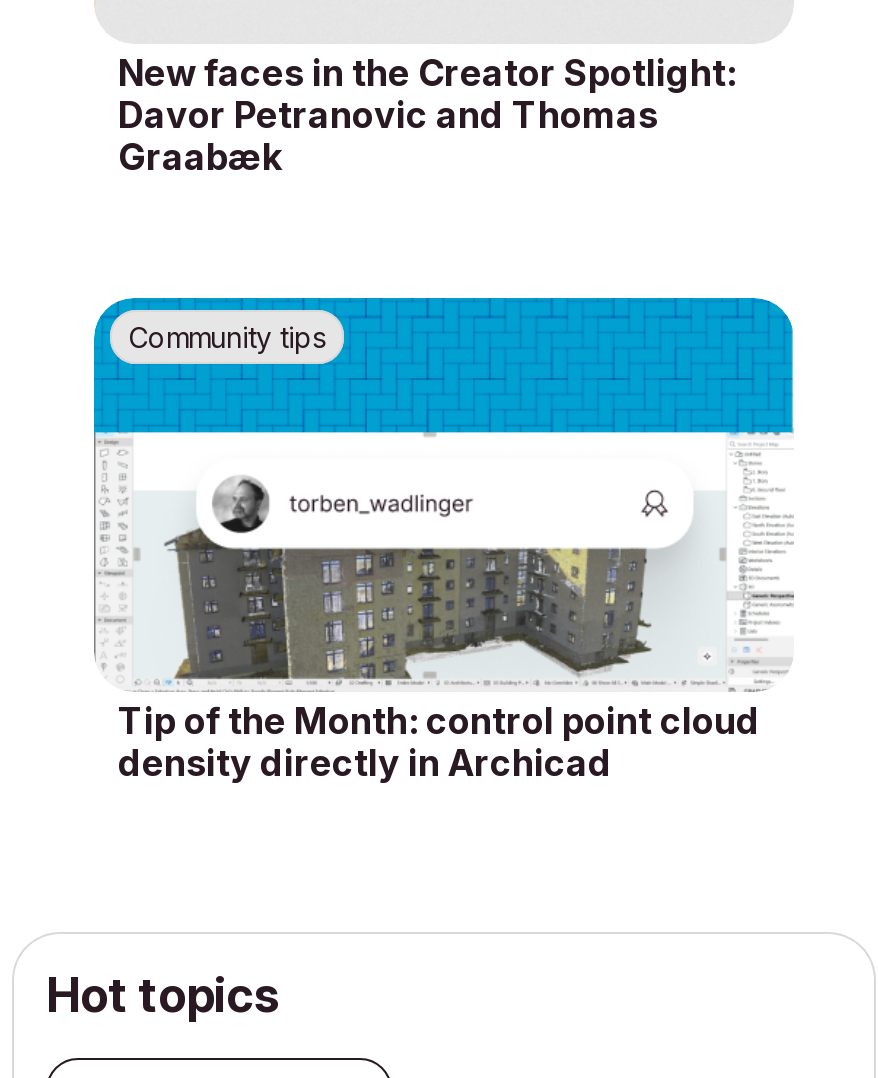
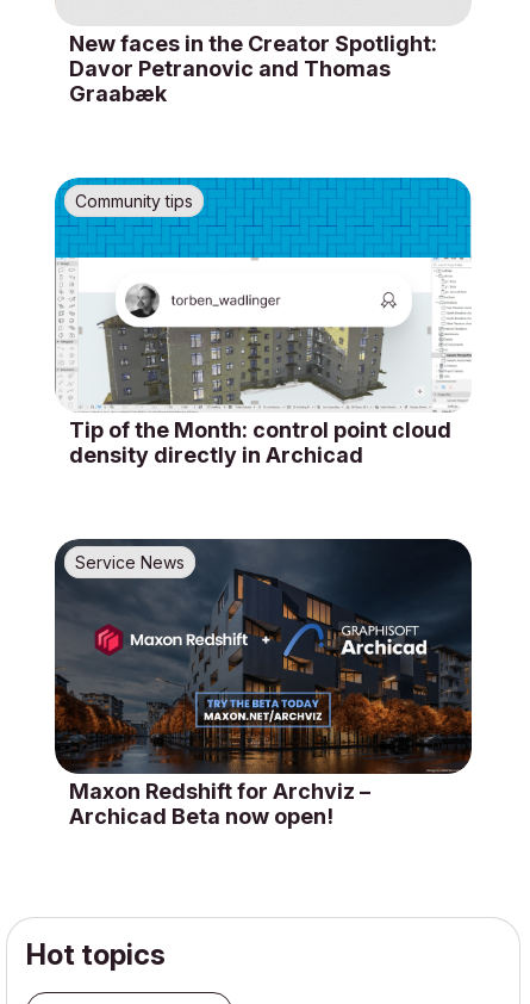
+ [image]
+ Service News

+ Maxon Redshift for Archviz –
+ Archicad Beta now open!
